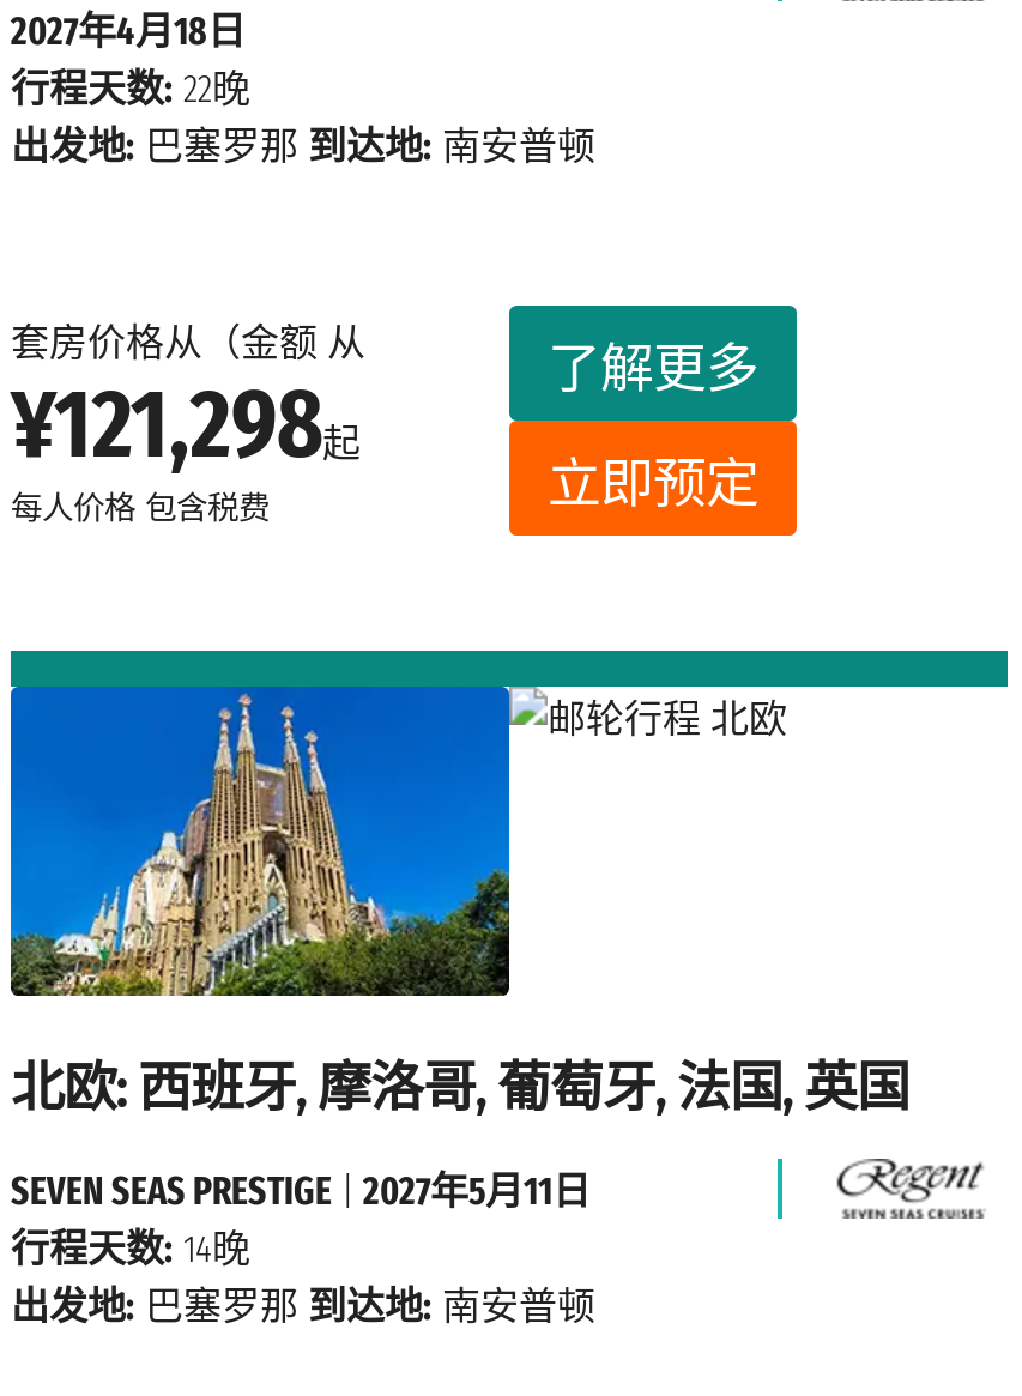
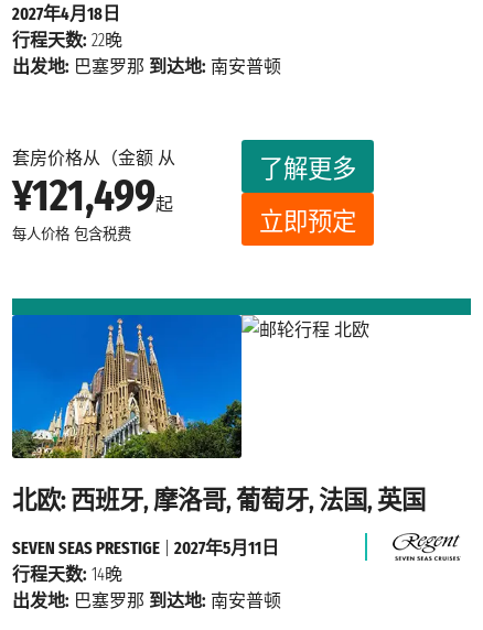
- ¥121,298起
+ ¥121,499起
